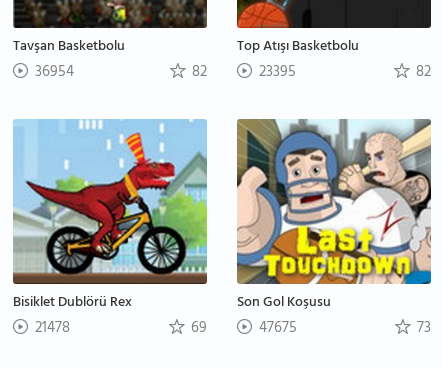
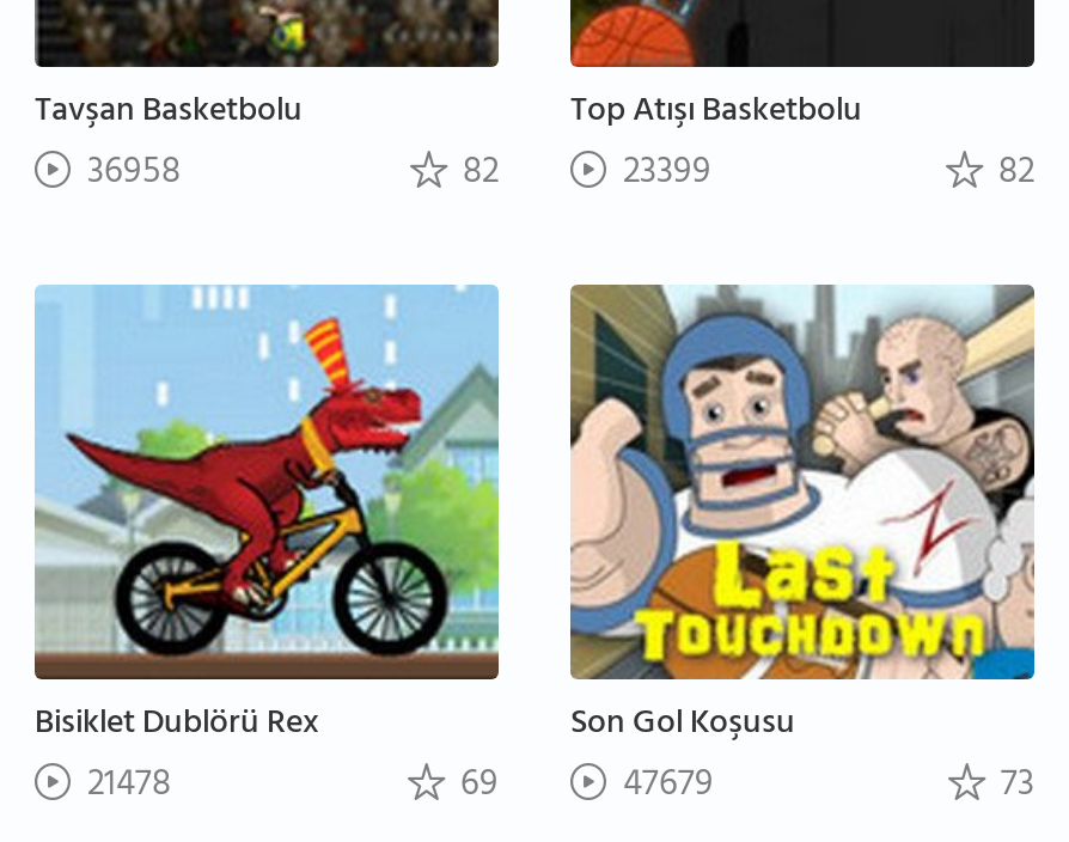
- 36954
+ 36958

- 82 23395
+ 82 23399

- 69 47675
+ 69 47679
